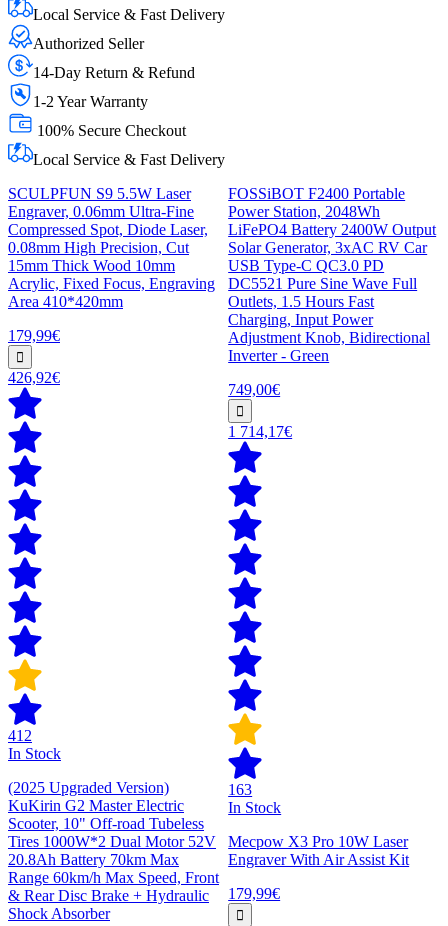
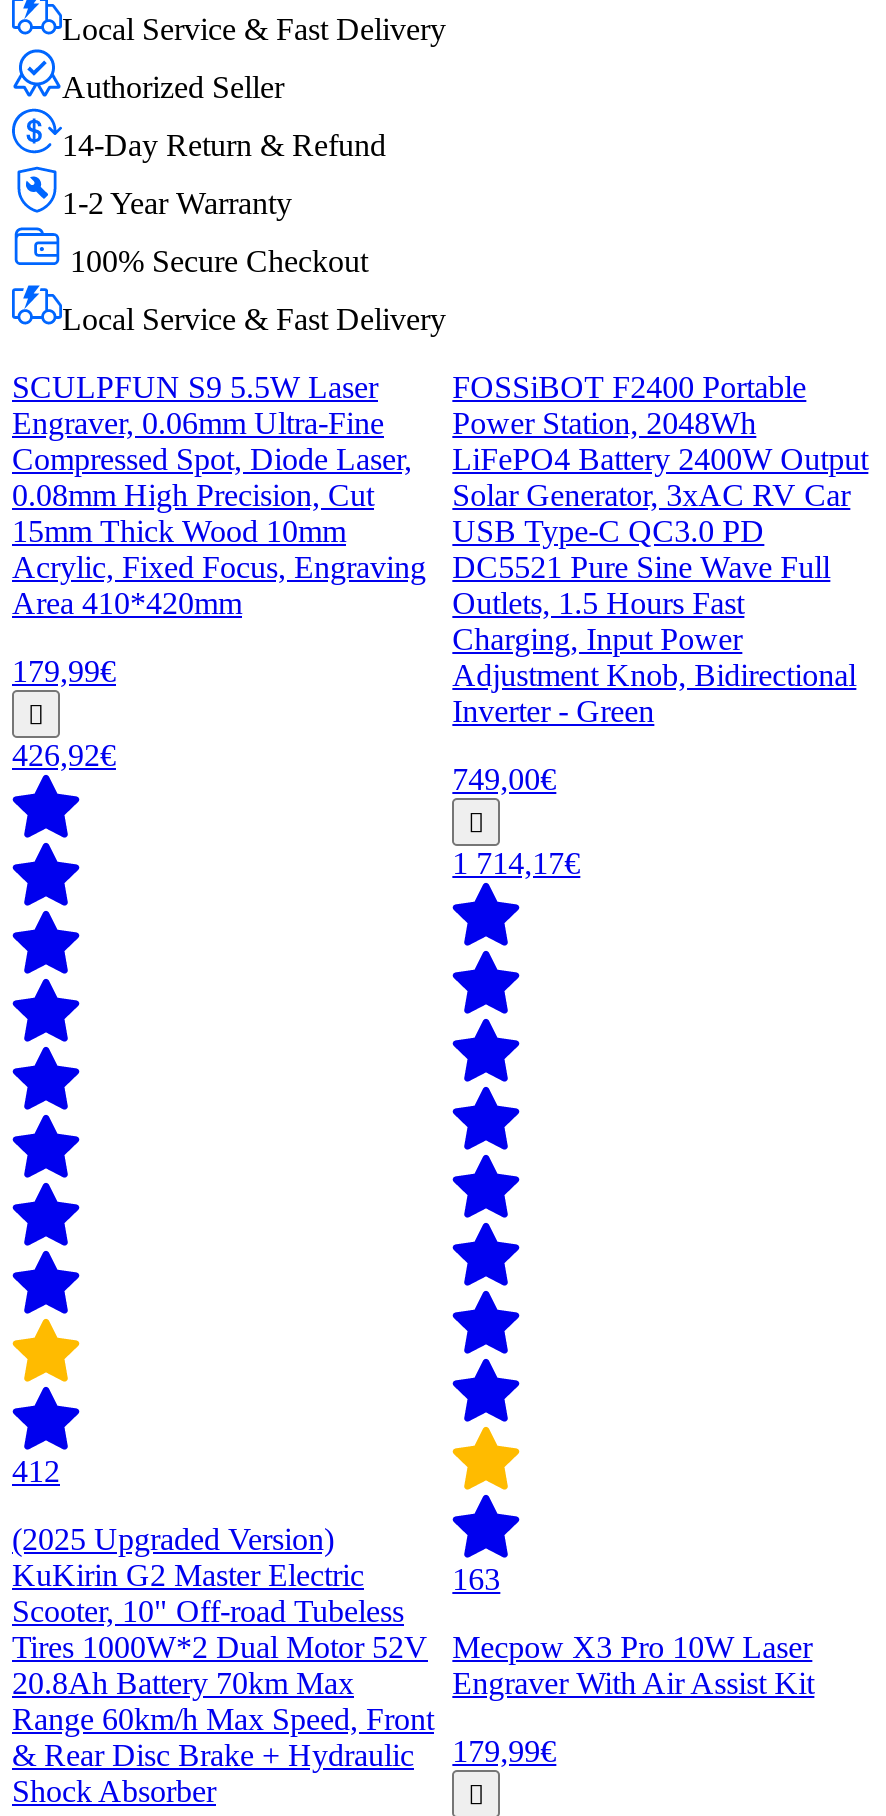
- In Stock

- In Stock
